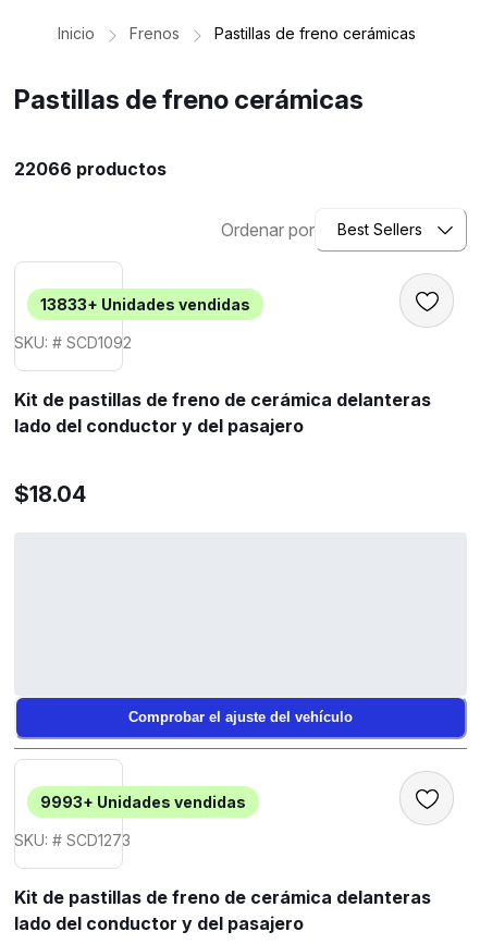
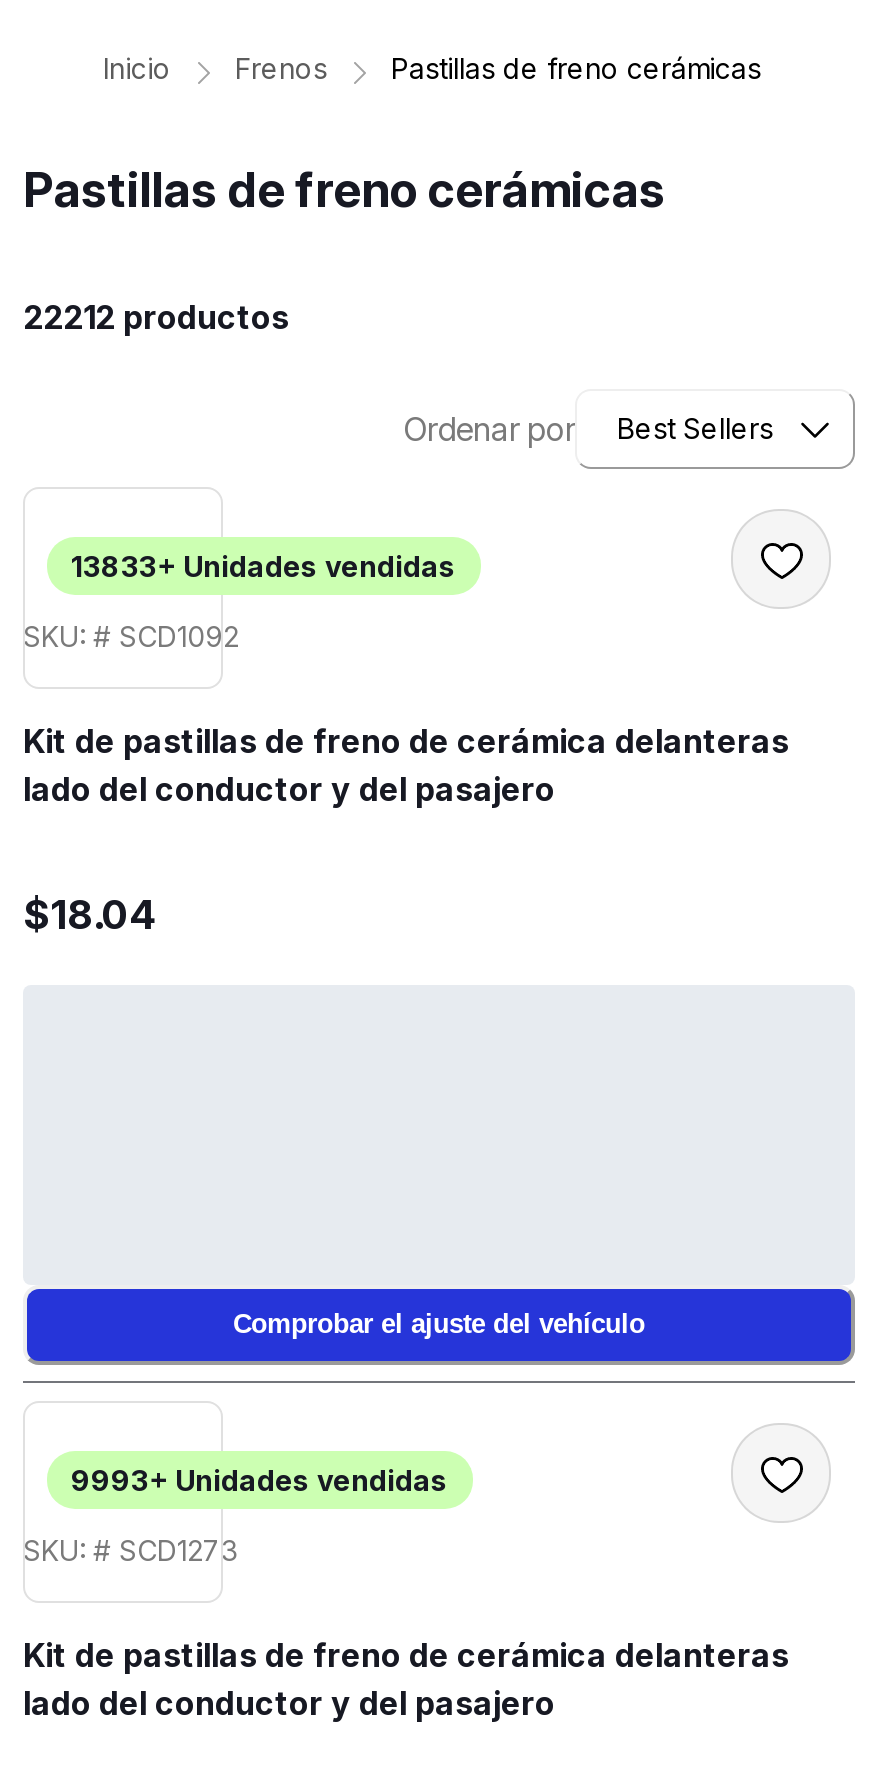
- 22066 productos
+ 22212 productos
